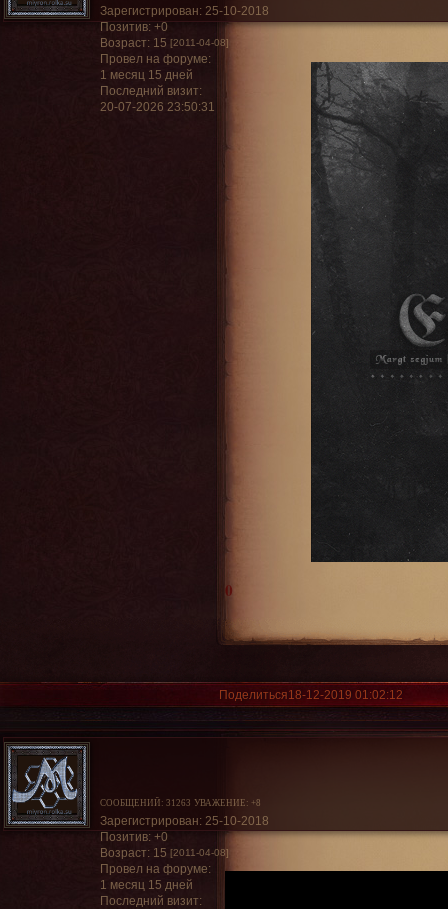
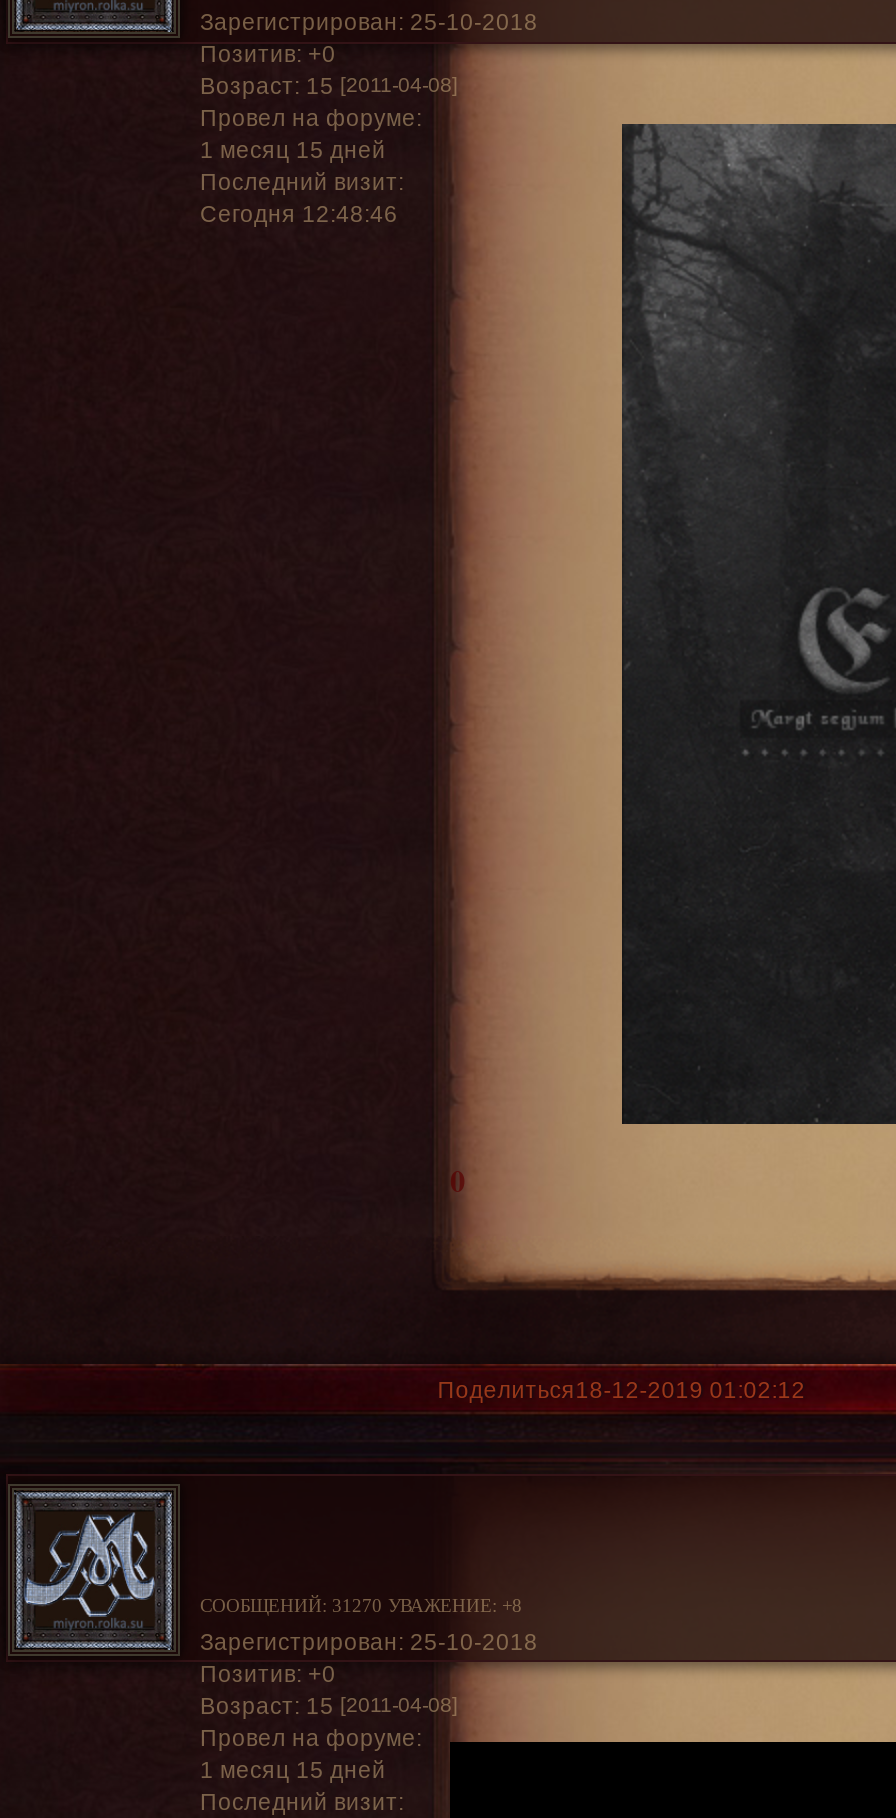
- 20-07-2026 23:50:31
+ Сегодня 12:48:46

- СООБЩЕНИЙ: 31263 УВАЖЕНИЕ: +8
+ СООБЩЕНИЙ: 31270 УВАЖЕНИЕ: +8
